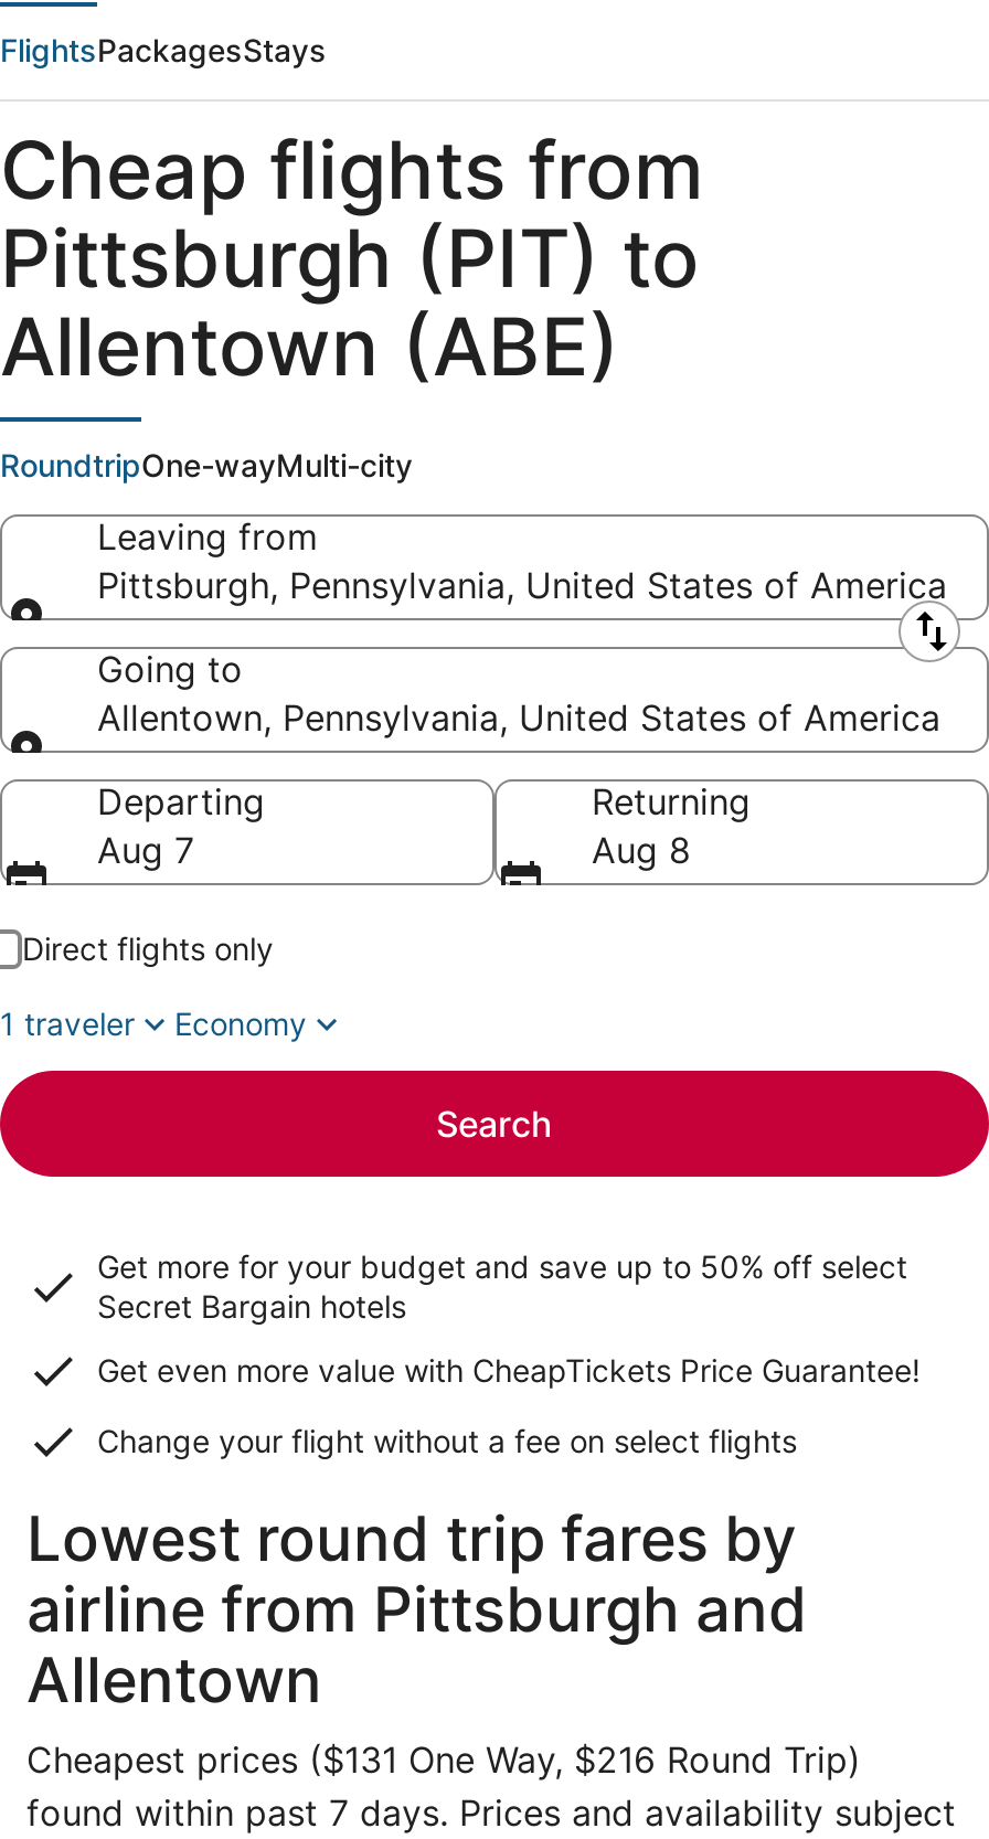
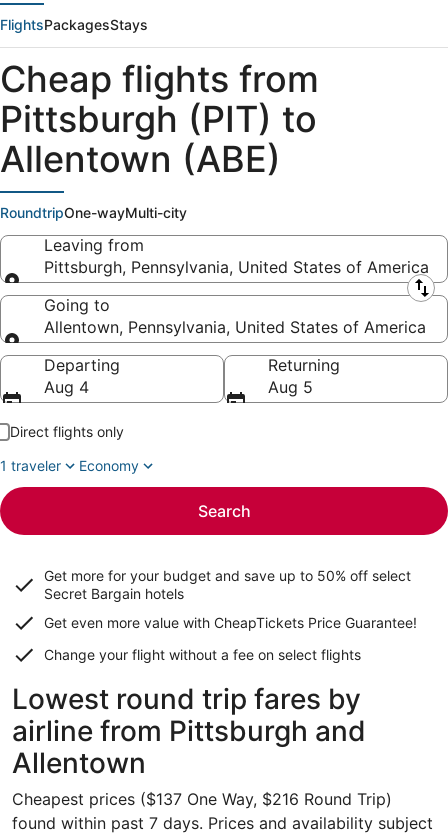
- Aug 7
+ Aug 4

- Aug 8
+ Aug 5

- Cheapest prices ($131 One Way, $216 Round Trip)
+ Cheapest prices ($137 One Way, $216 Round Trip)
